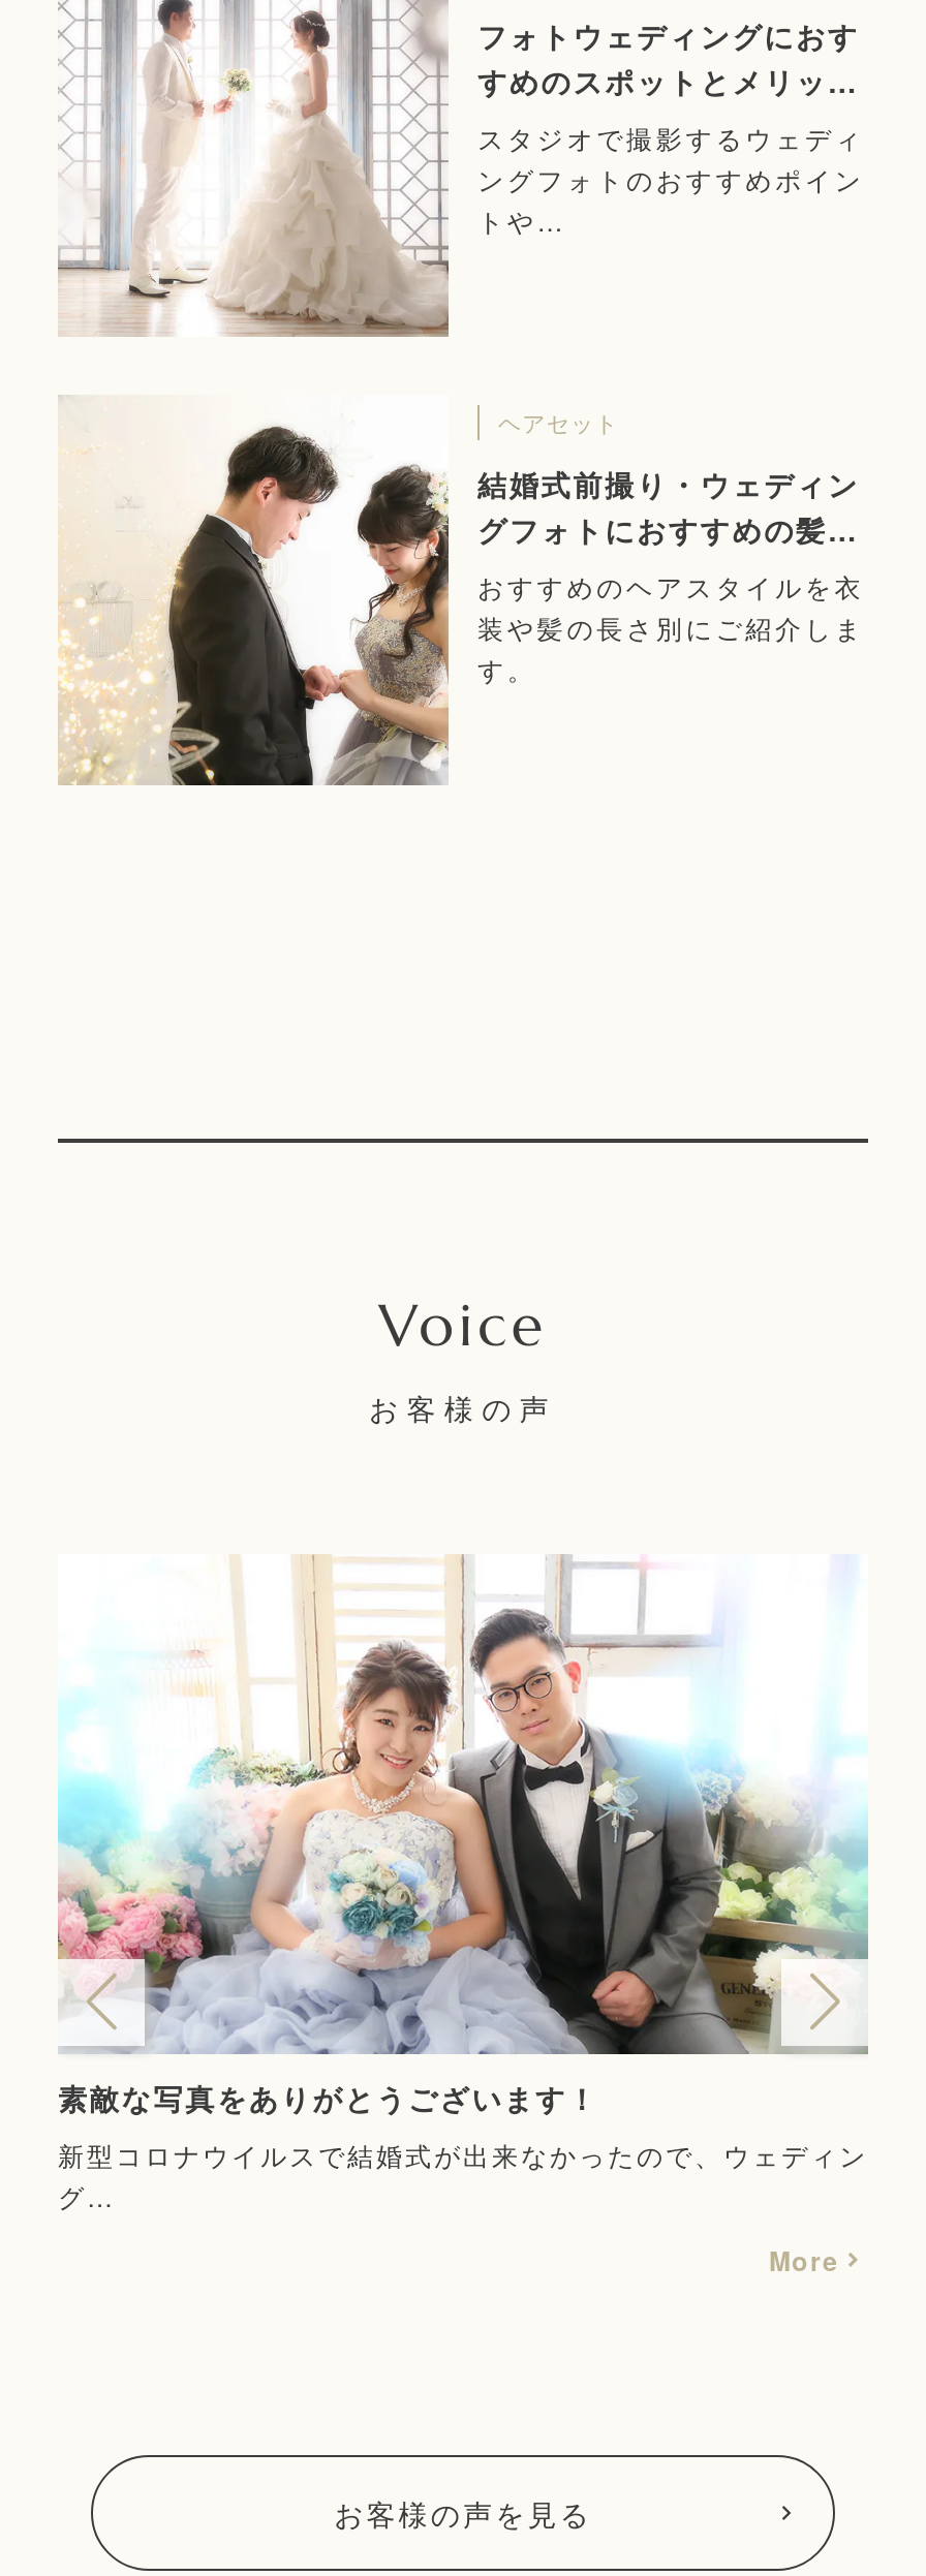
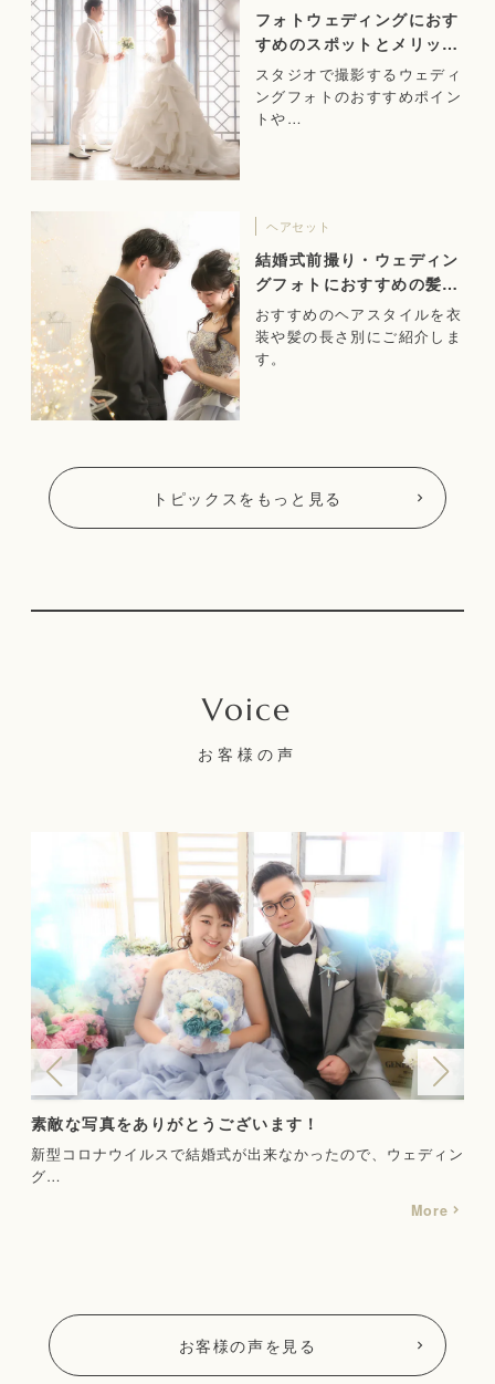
+ トピックスをもっと見る
